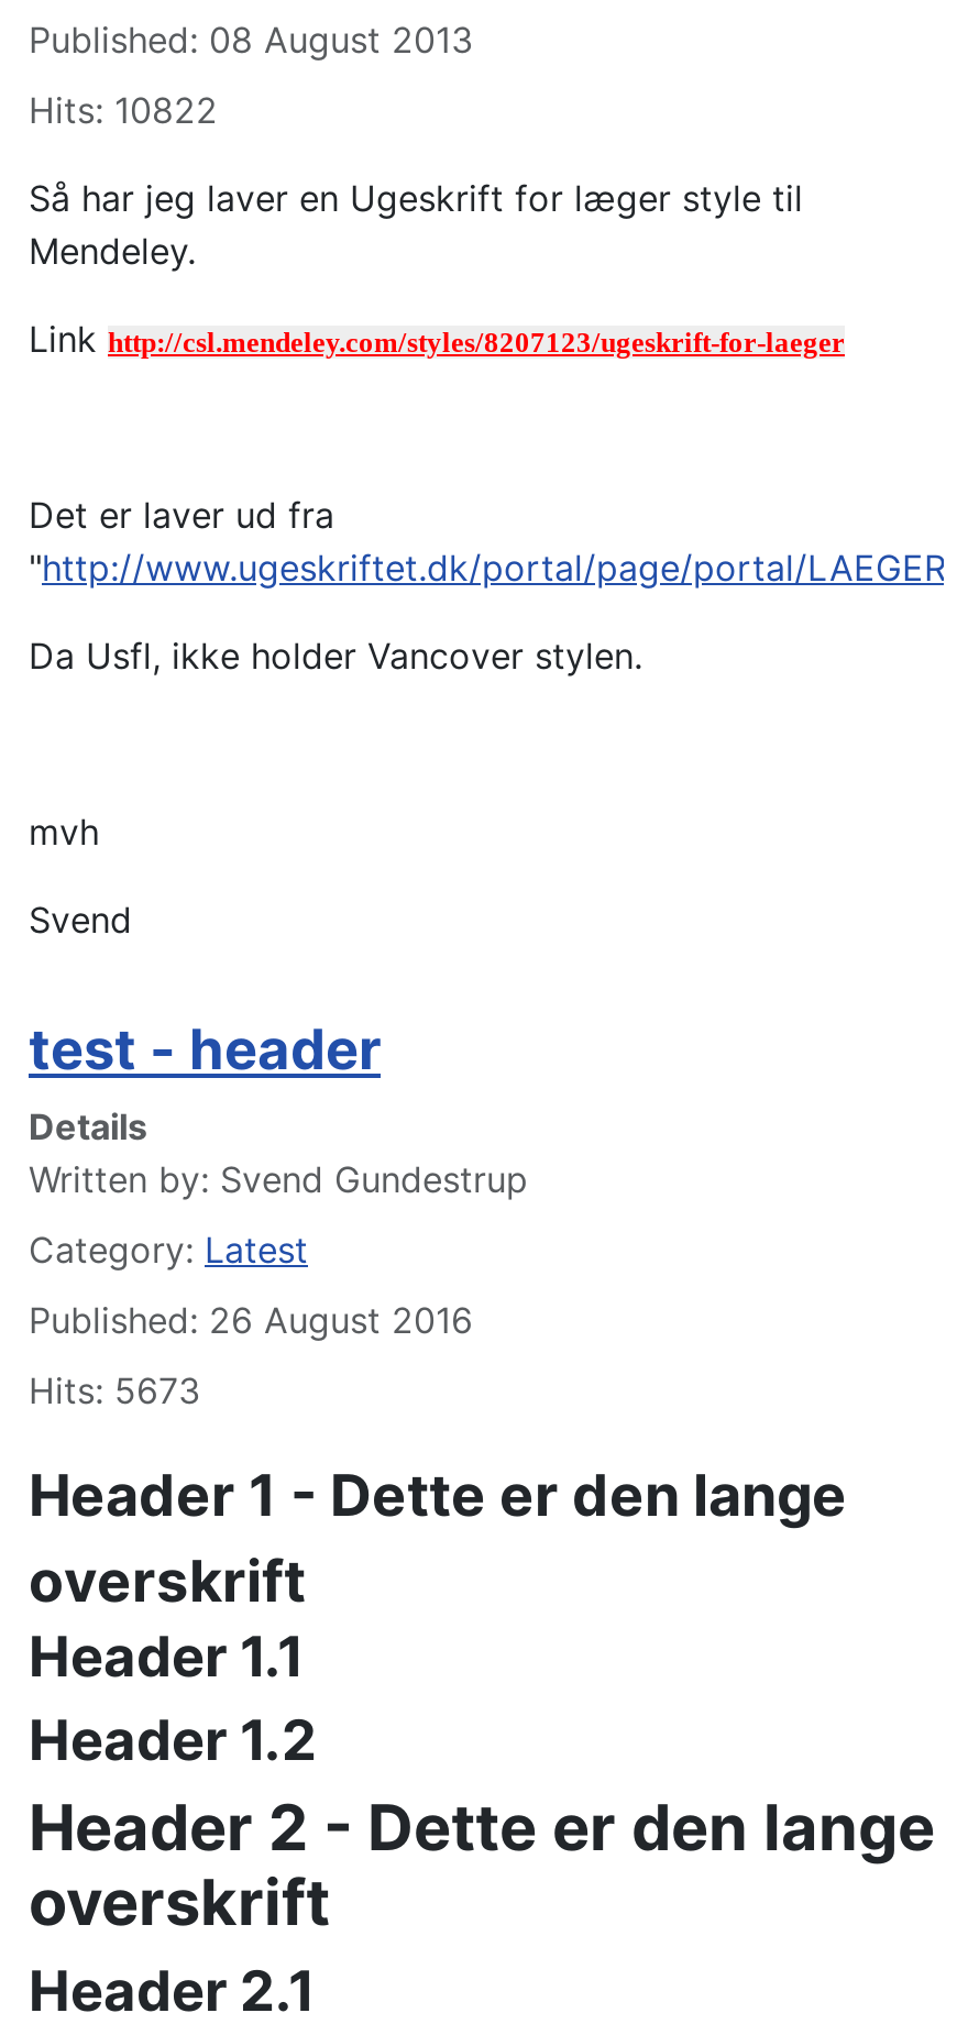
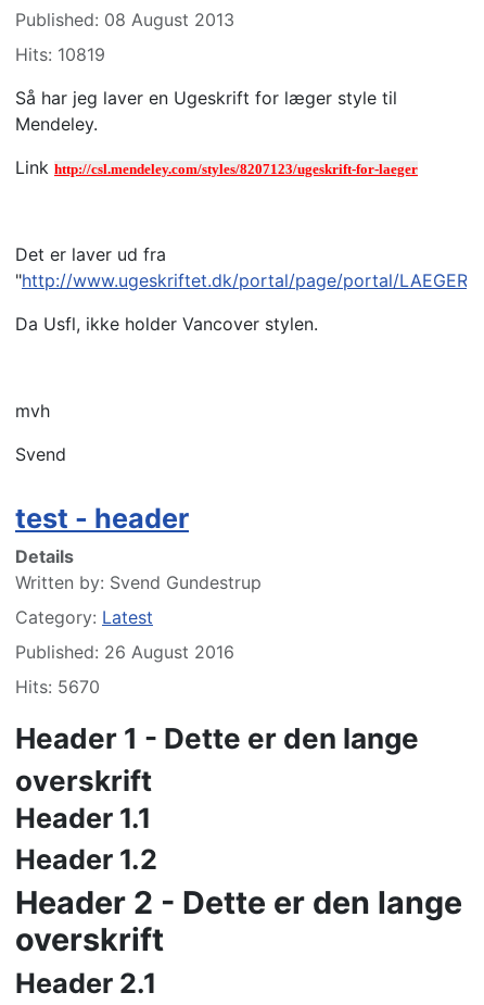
- Hits: 10822
+ Hits: 10819

- Hits: 5673
+ Hits: 5670
